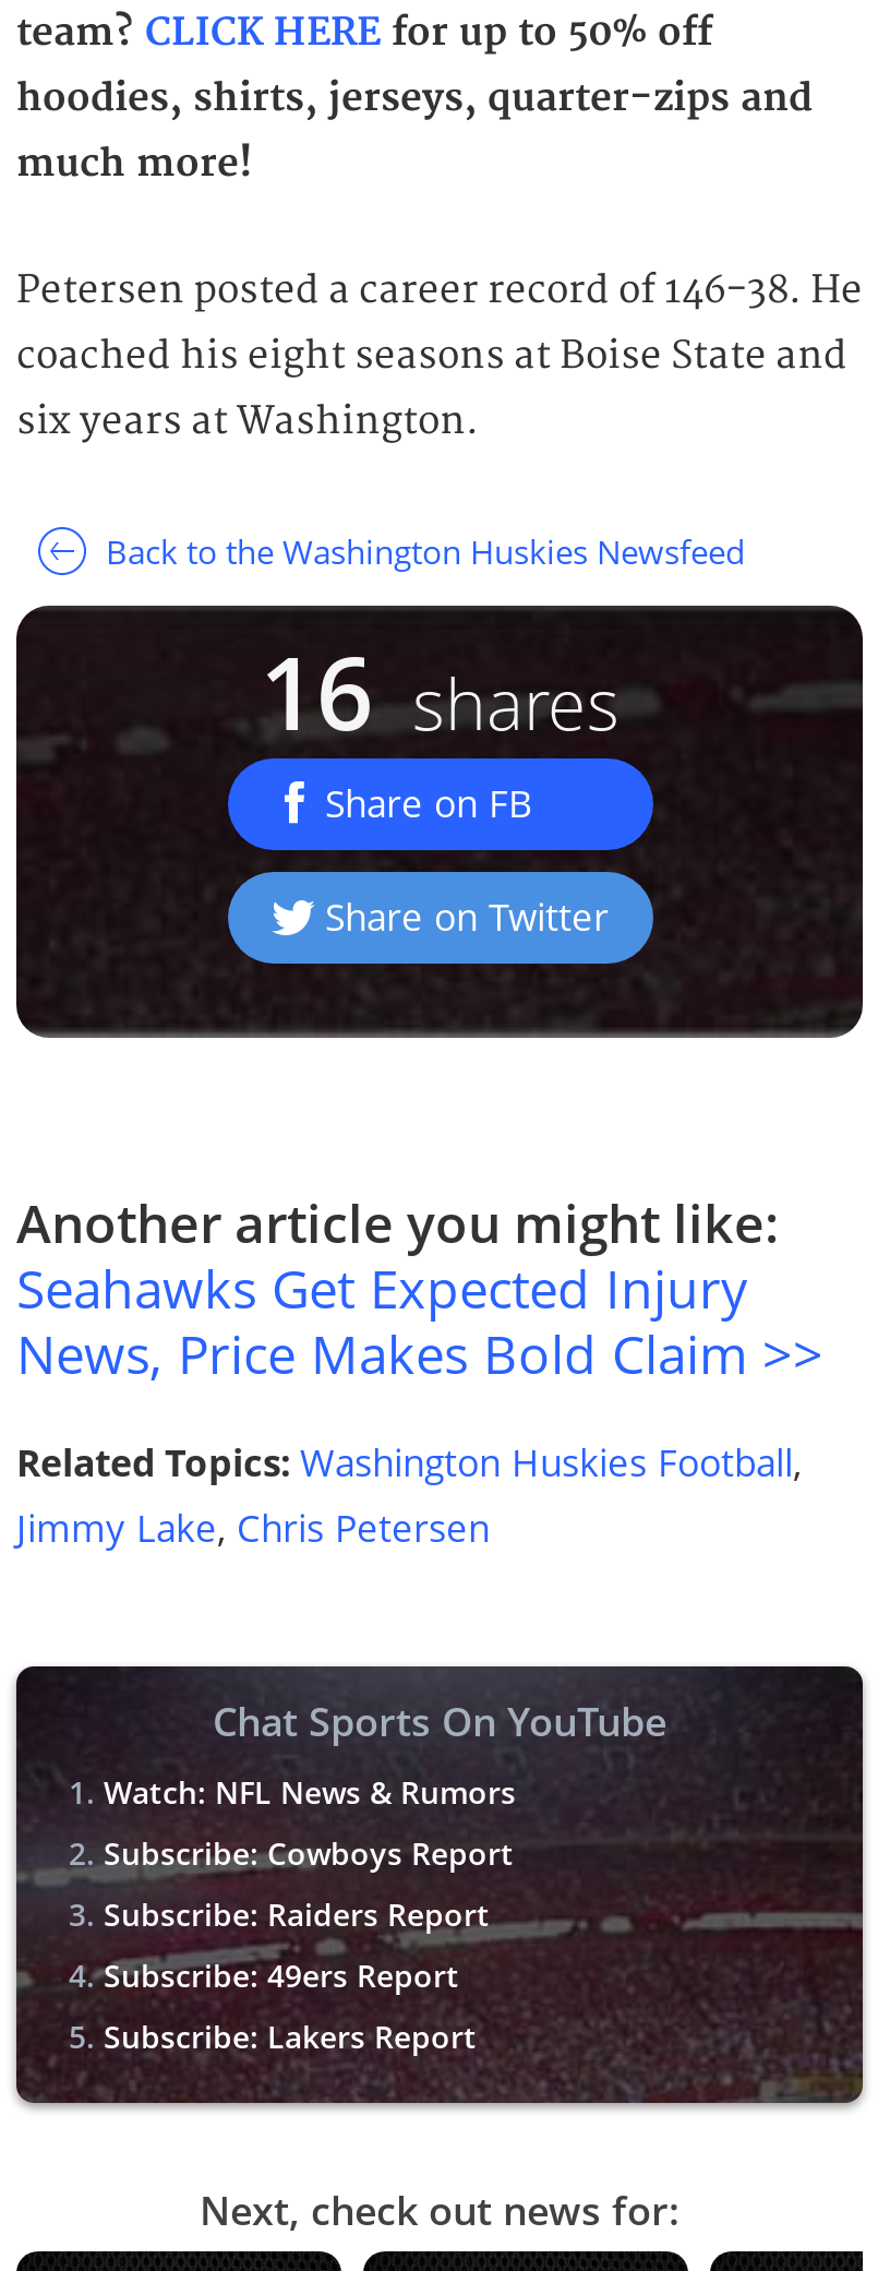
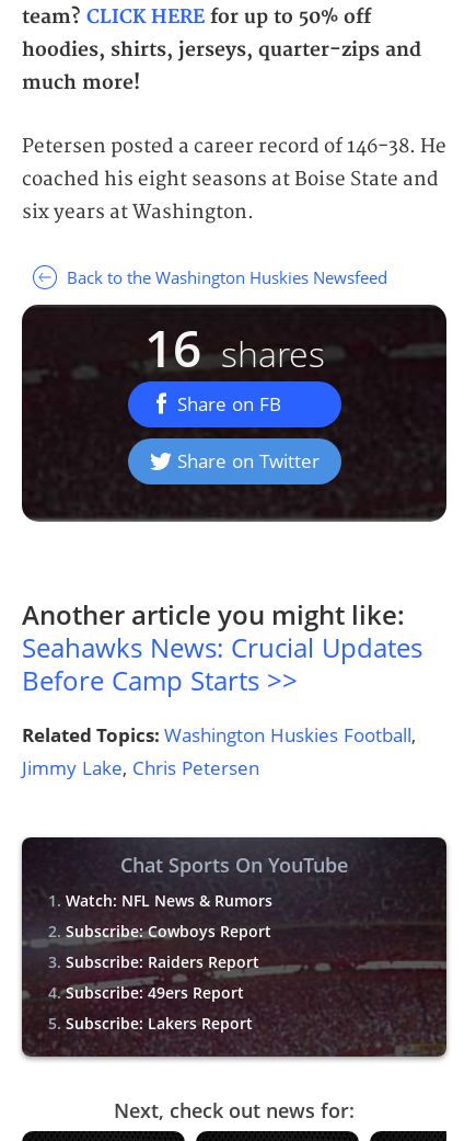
- Seahawks Get Expected Injury
- News, Price Makes Bold Claim >>
+ Seahawks News: Crucial Updates
+ Before Camp Starts >>
